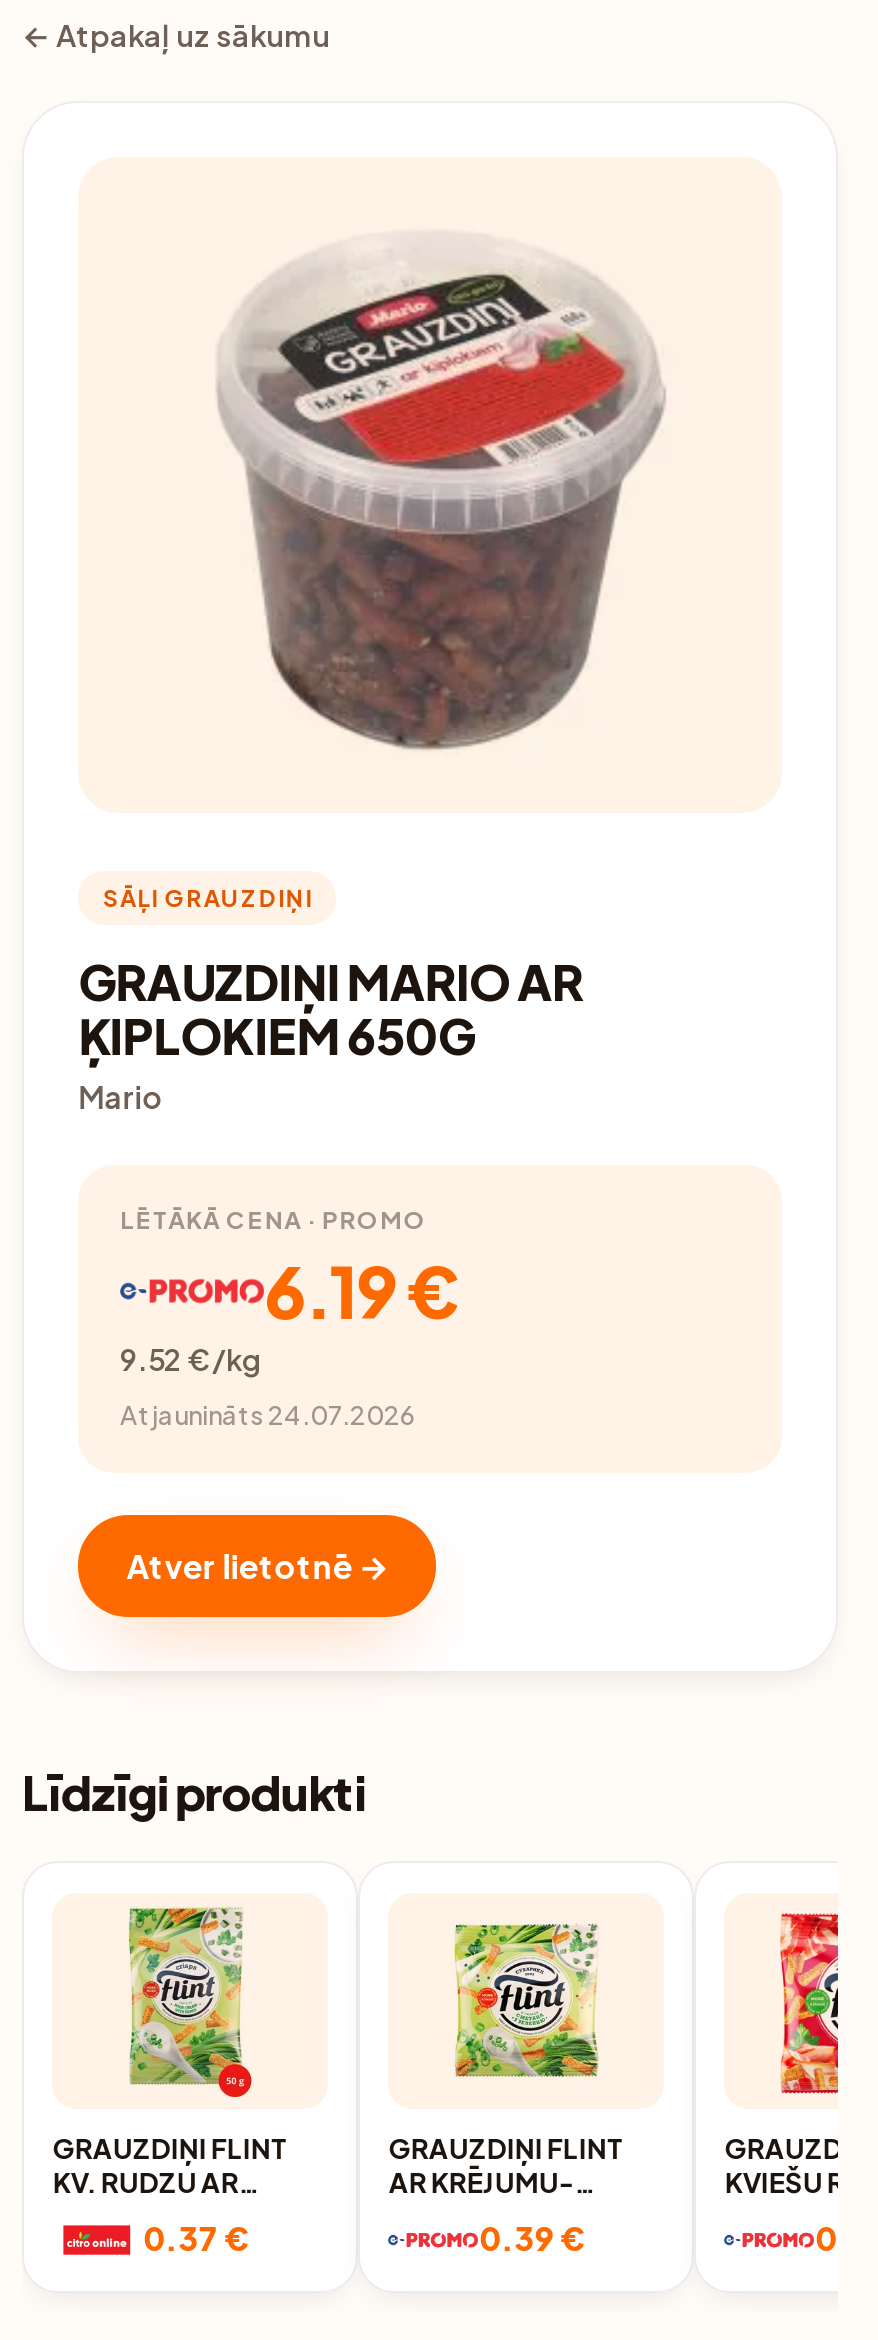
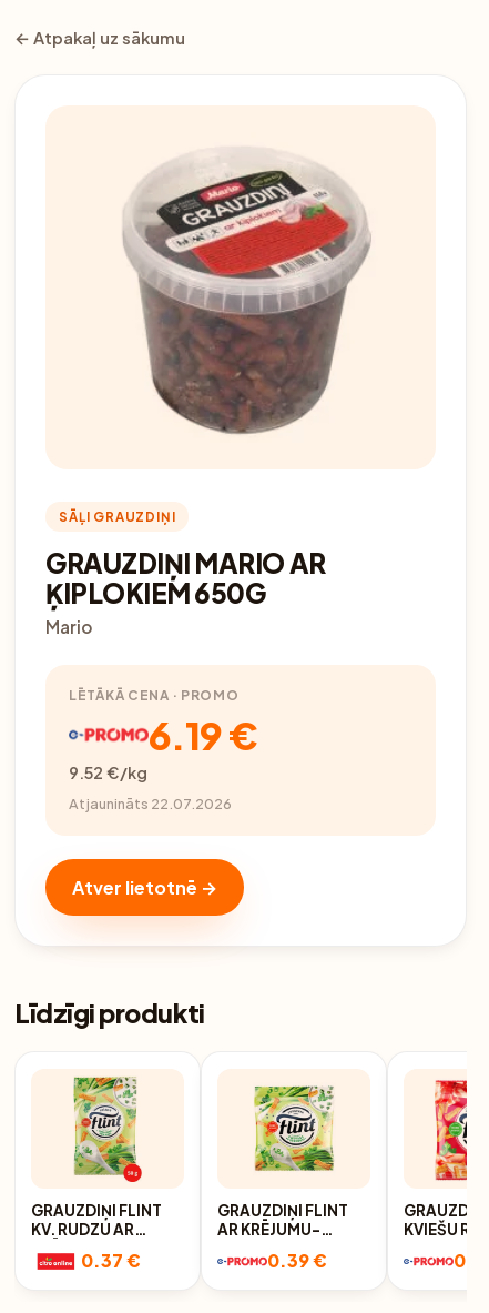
- Atjaunināts 24.07.2026
+ Atjaunināts 22.07.2026
